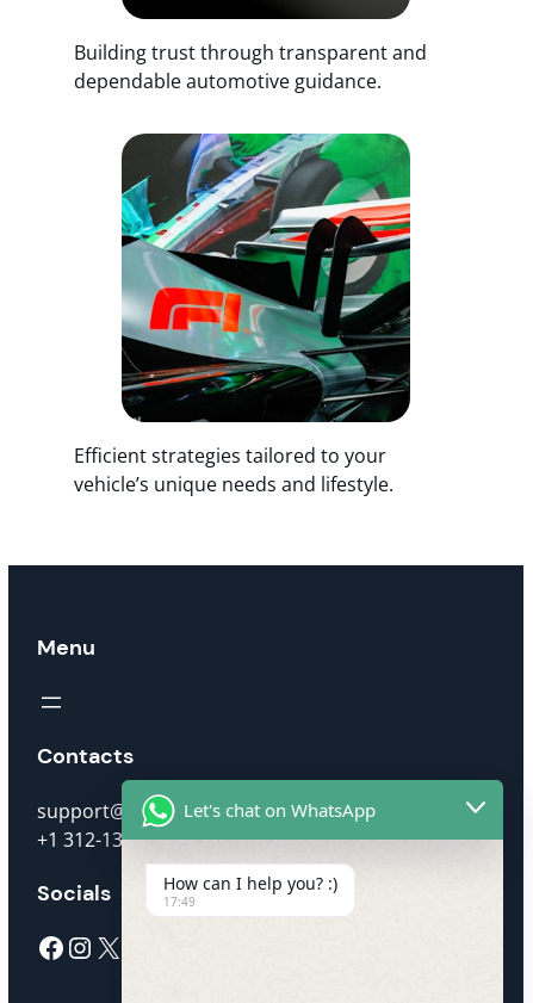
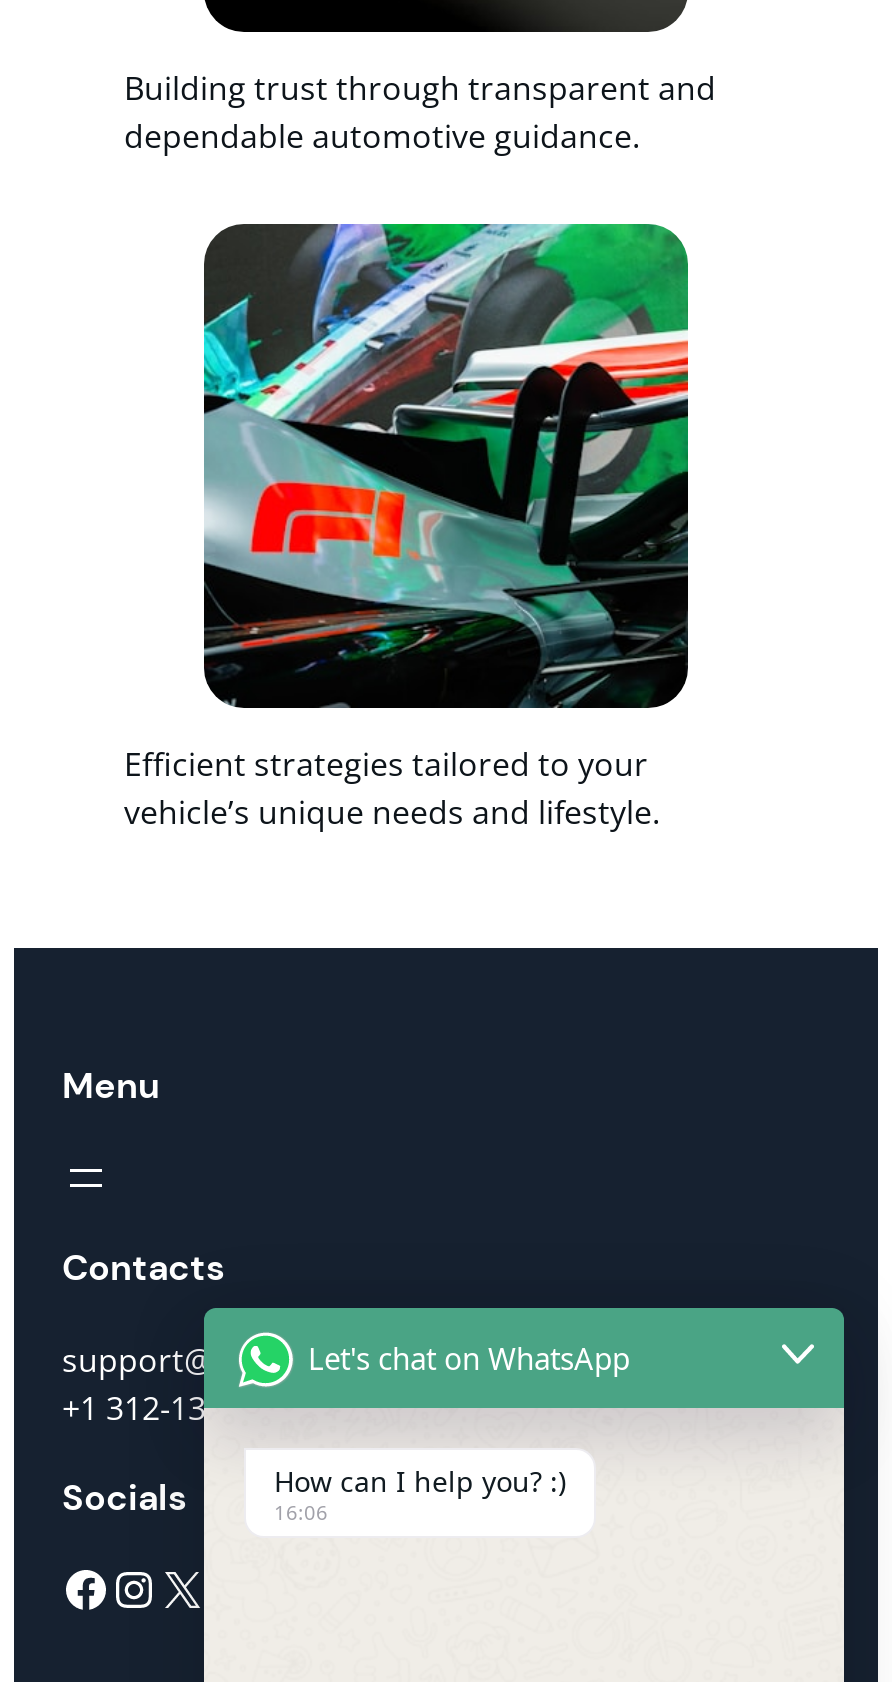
- 17:49
+ 16:06
